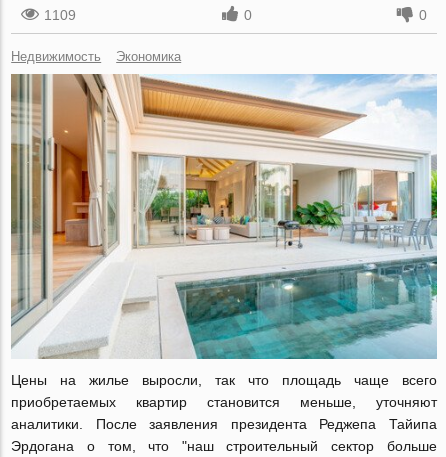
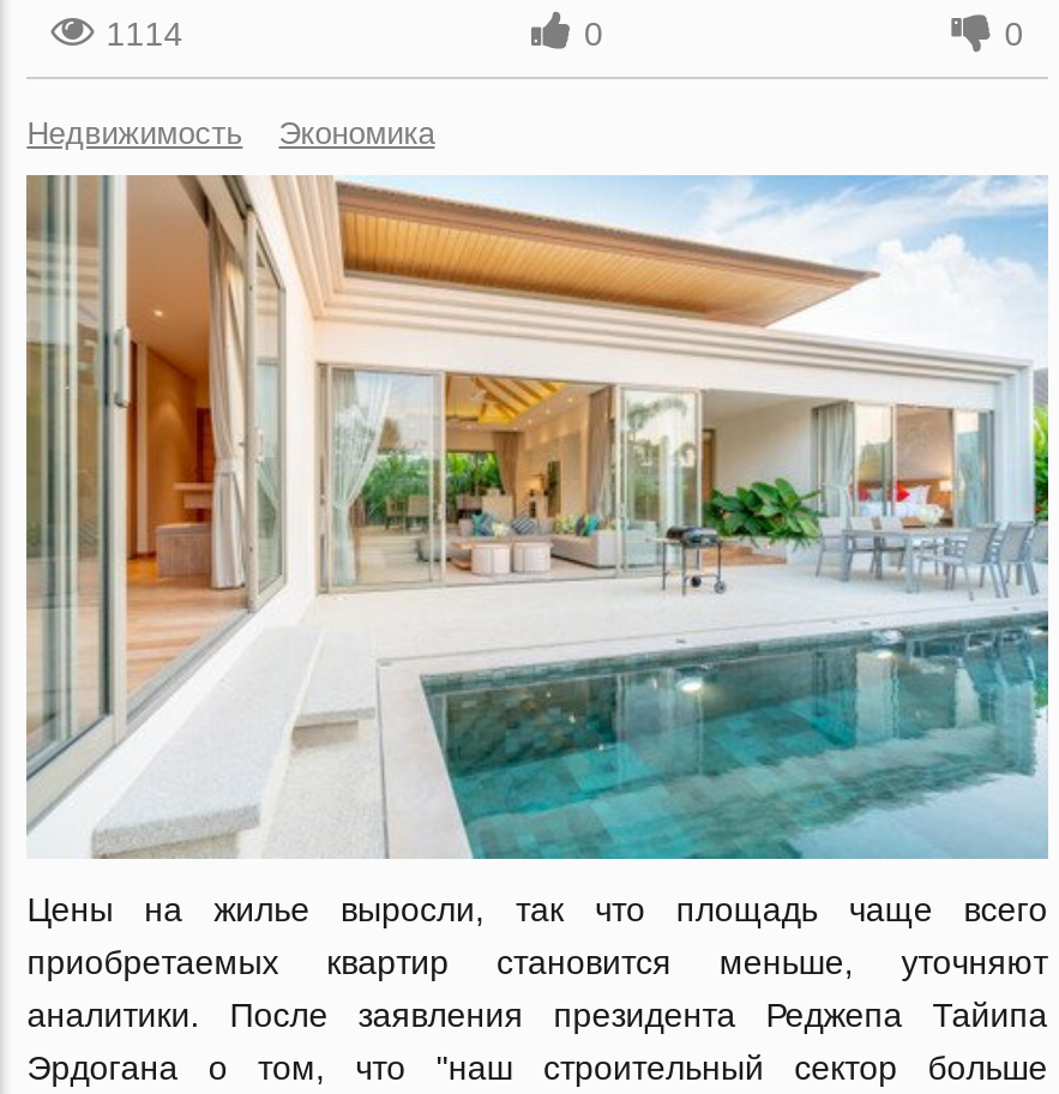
- 1109
+ 1114
